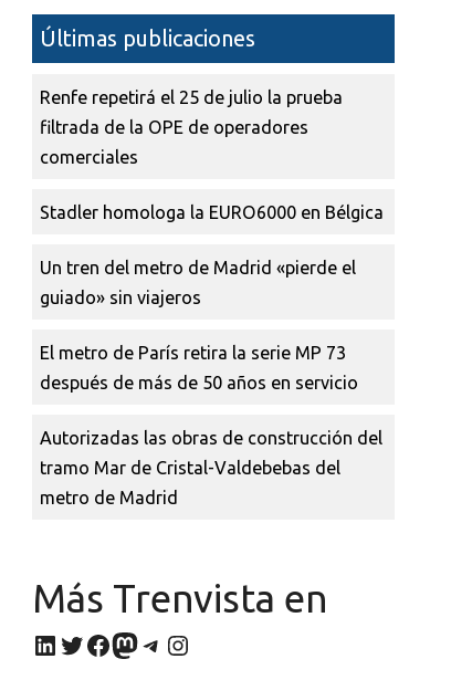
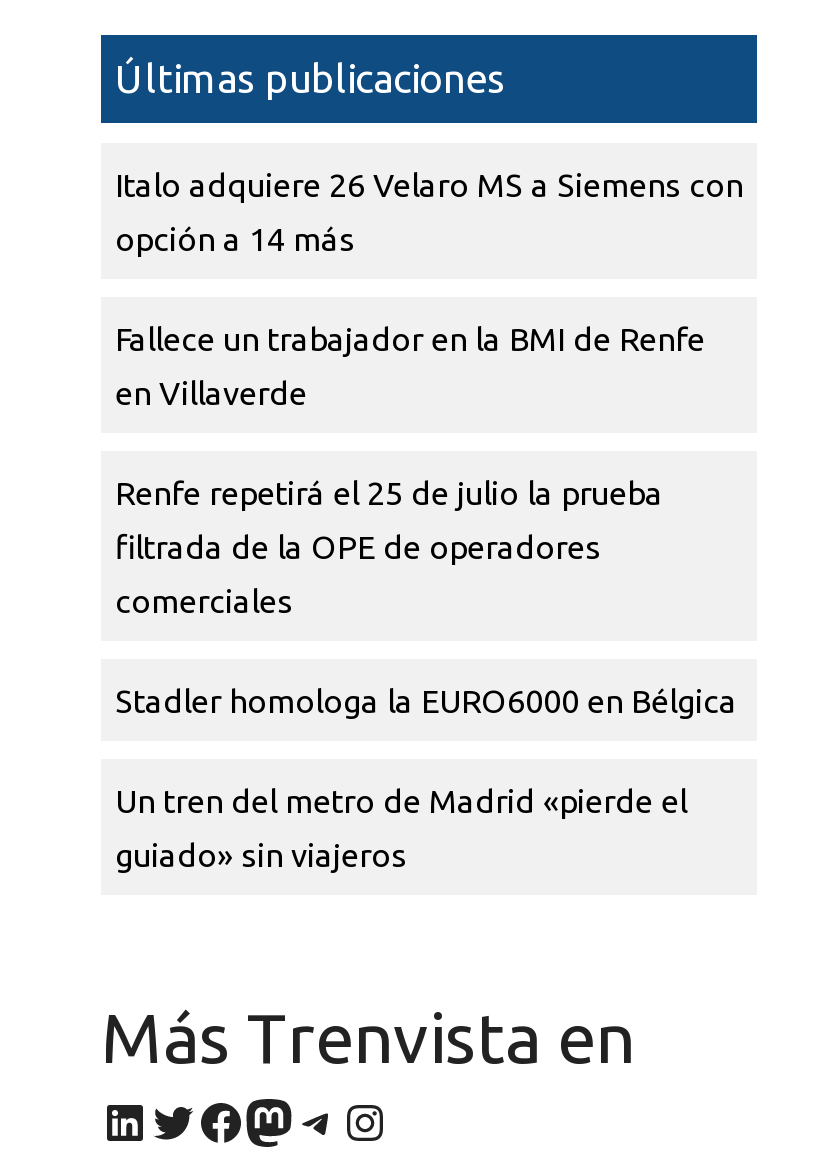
+ Italo adquiere 26 Velaro MS a Siemens con
+ opción a 14 más
+ Fallece un trabajador en la BMI de Renfe
+ en Villaverde

moved down: Renfe repetirá el 25 de julio la prueba | filtrada de la OPE de operadores | comerciales | Stadler homologa la EURO6000 en Bélgica | Un tren del metro de Madrid «pierde el | guiado» sin viajeros

- El metro de París retira la serie MP 73
- después de más de 50 años en servicio
- Autorizadas las obras de construcción del
- tramo Mar de Cristal-Valdebebas del
- metro de Madrid
